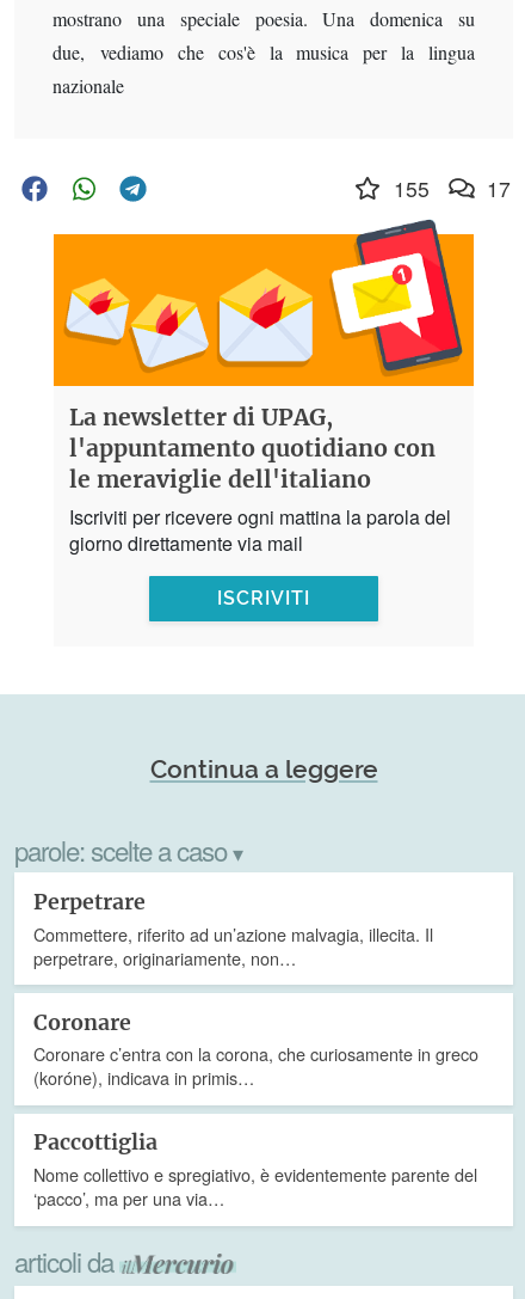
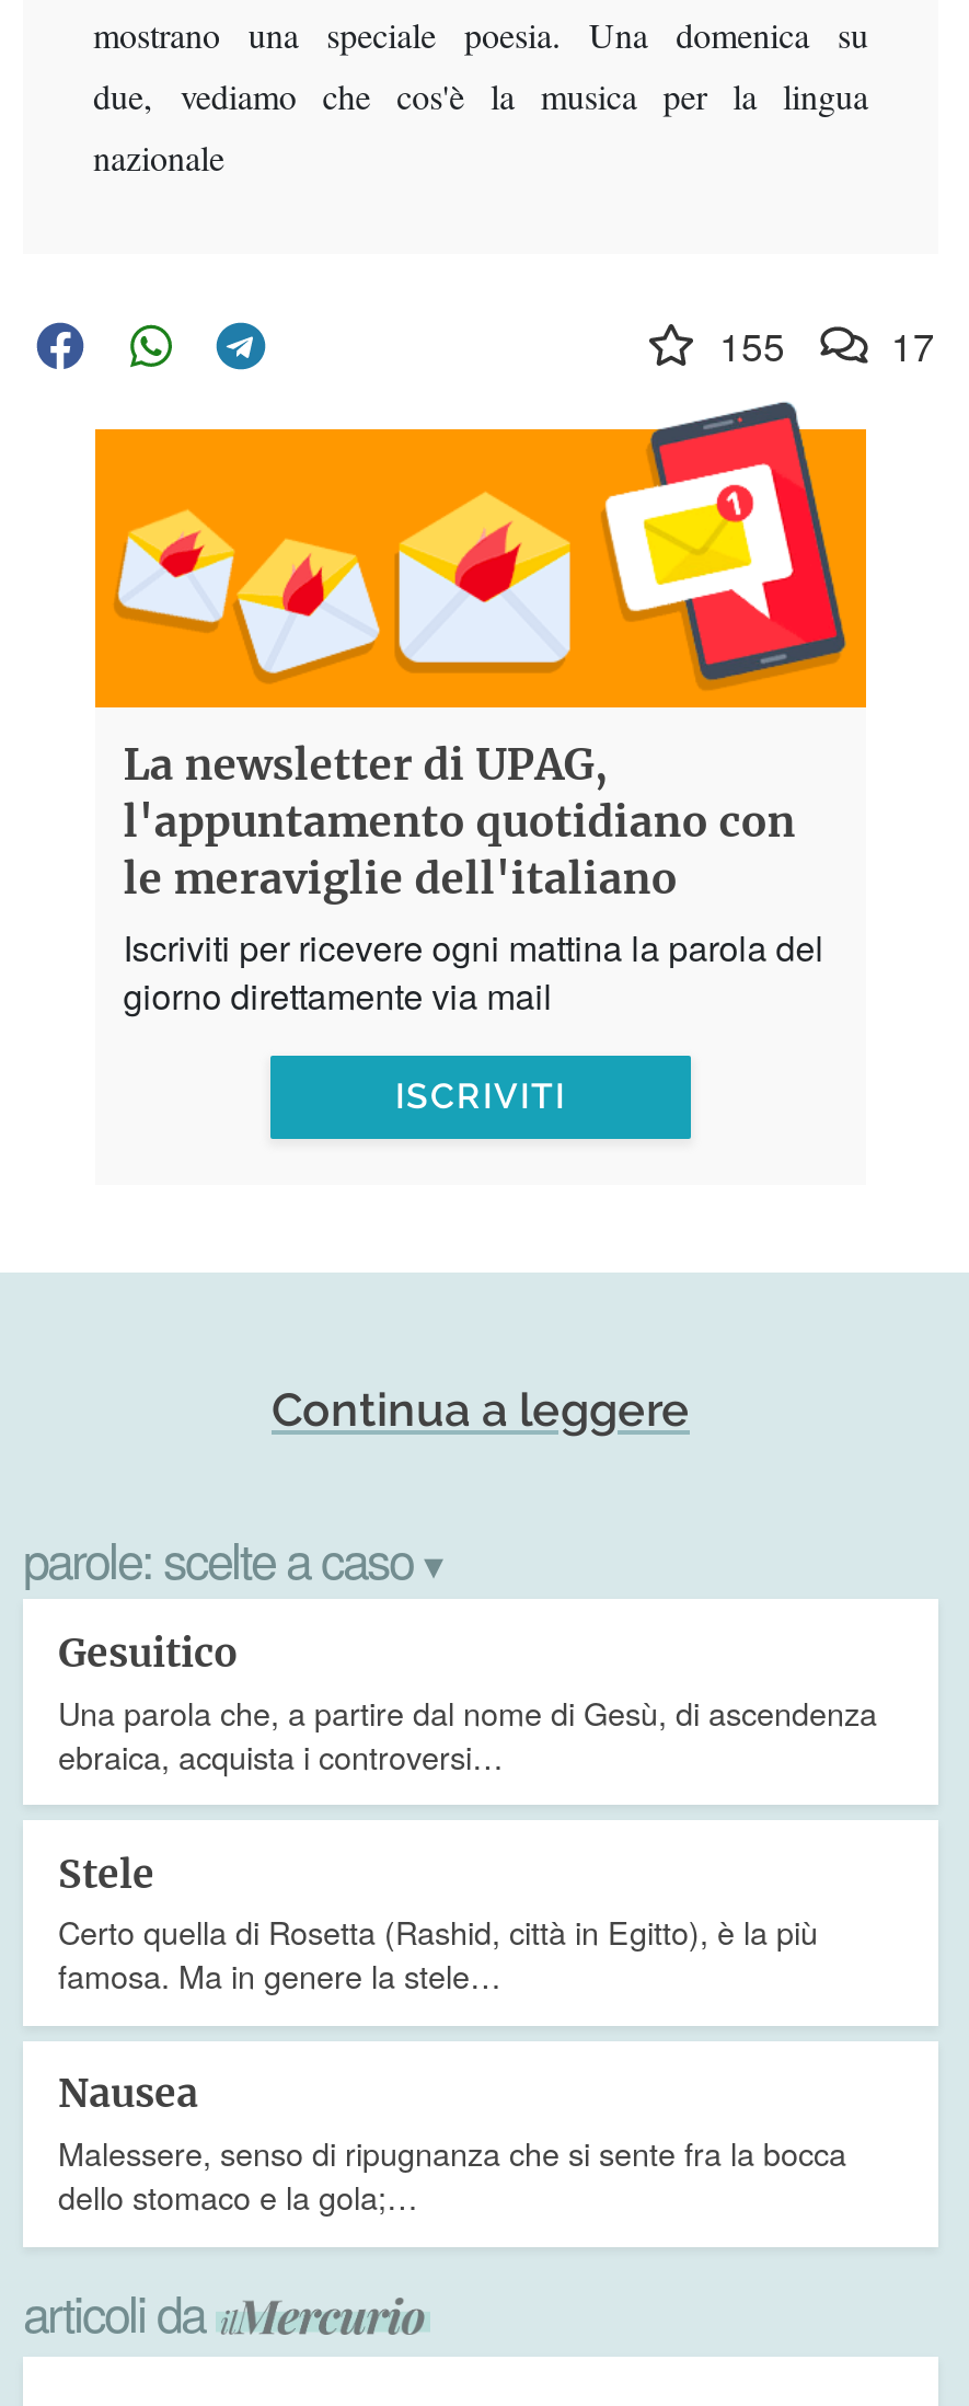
- Perpetrare
- Commettere, riferito ad un’azione malvagia, illecita. Il
- perpetrare, originariamente, non…
+ Gesuitico
+ Una parola che, a partire dal nome di Gesù, di ascendenza
+ ebraica, acquista i controversi…

- Coronare
- Coronare c’entra con la corona, che curiosamente in greco
- (koróne), indicava in primis…
+ Stele
+ Certo quella di Rosetta (Rashid, città in Egitto), è la più
+ famosa. Ma in genere la stele…

- Paccottiglia
- Nome collettivo e spregiativo, è evidentemente parente del
- ‘pacco’, ma per una via…
+ Nausea
+ Malessere, senso di ripugnanza che si sente fra la bocca
+ dello stomaco e la gola;…
